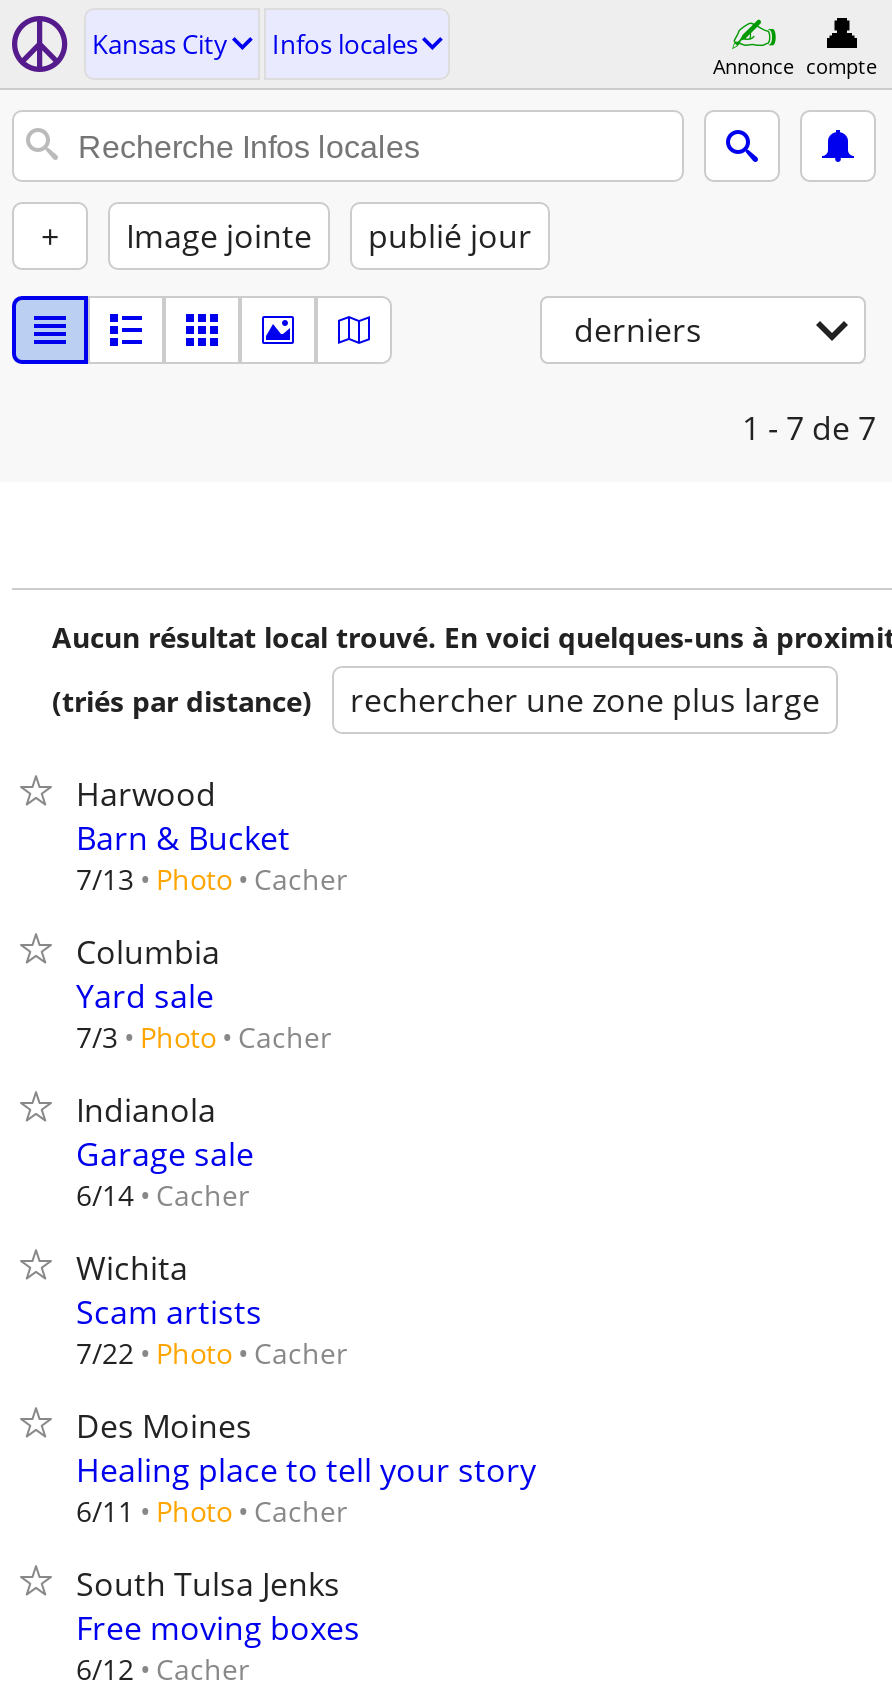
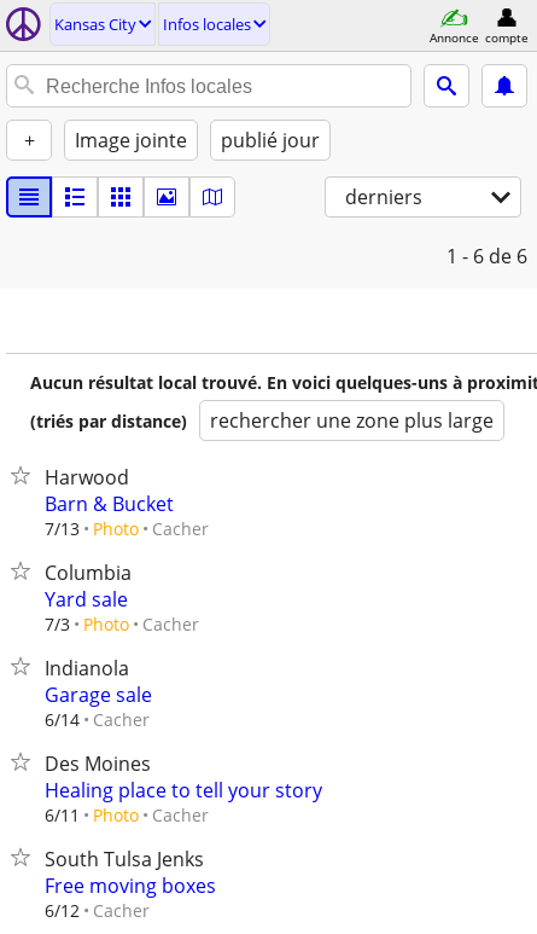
- 1 - 7 de 7
+ 1 - 6 de 6

- Wichita
- Scam artists
- 7/22 Photo Cacher
